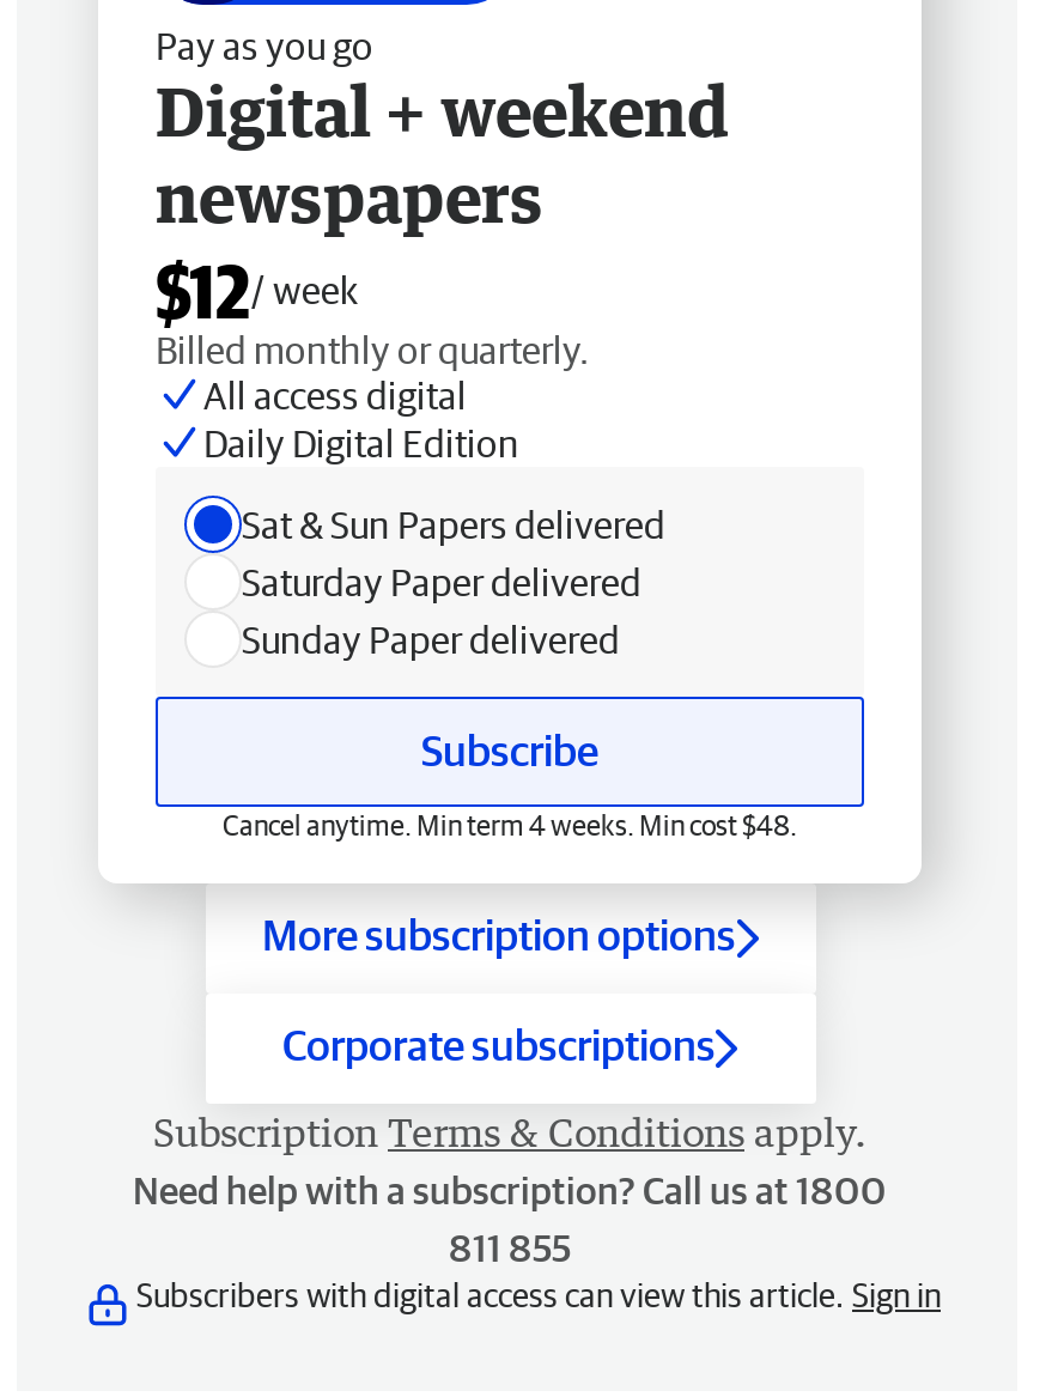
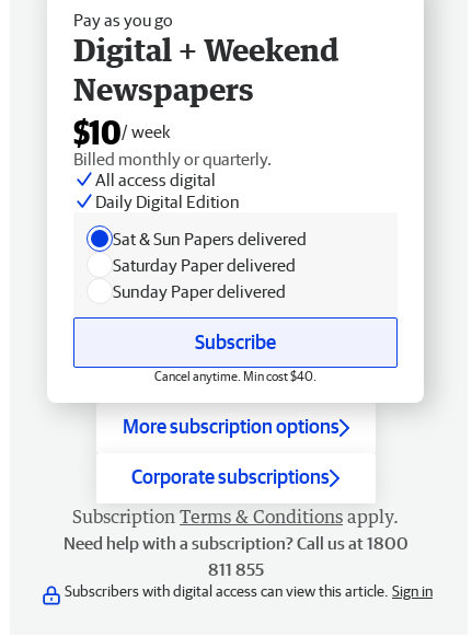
- Digital + weekend
- newspapers
- $12/ week
+ Digital + Weekend
+ Newspapers
+ $10/ week

- Cancel anytime. Min term 4 weeks. Min cost $48.
+ Cancel anytime. Min cost $40.
